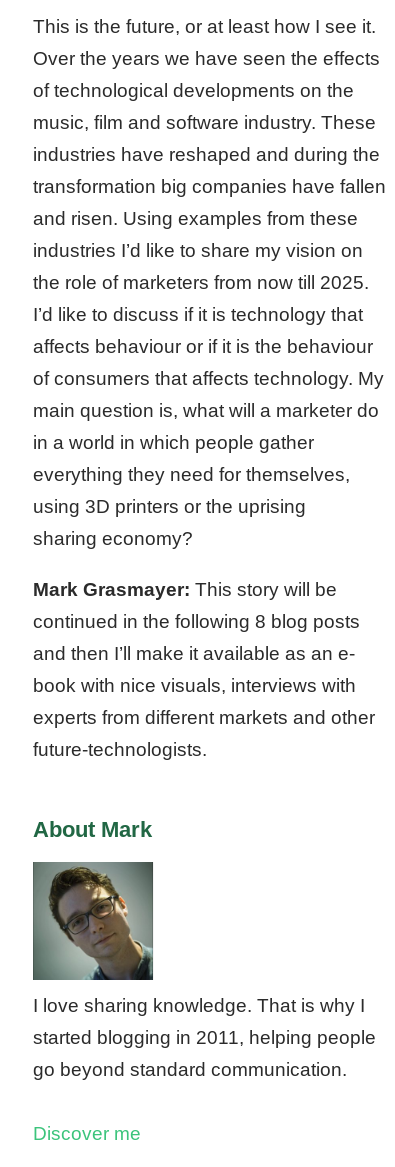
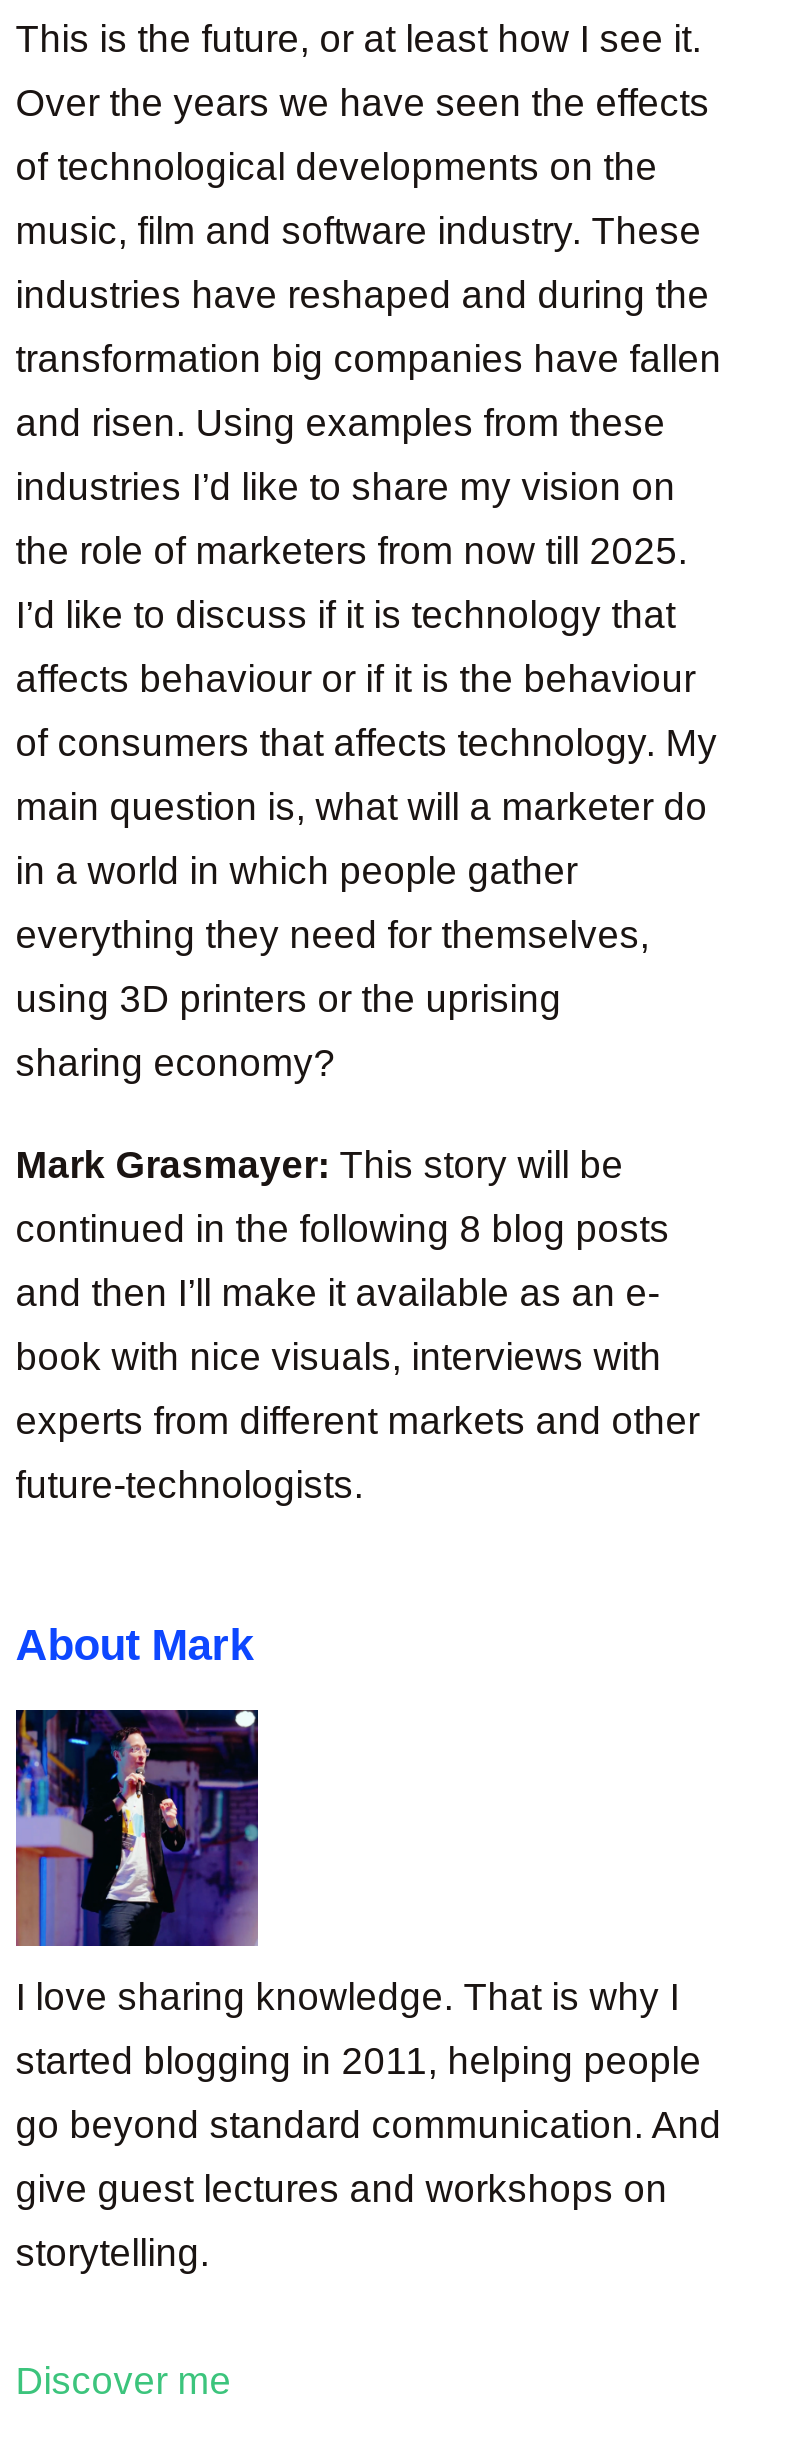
- [image]
+ [image]

- go beyond standard communication.
+ go beyond standard communication. And
+ give guest lectures and workshops on
+ storytelling.
